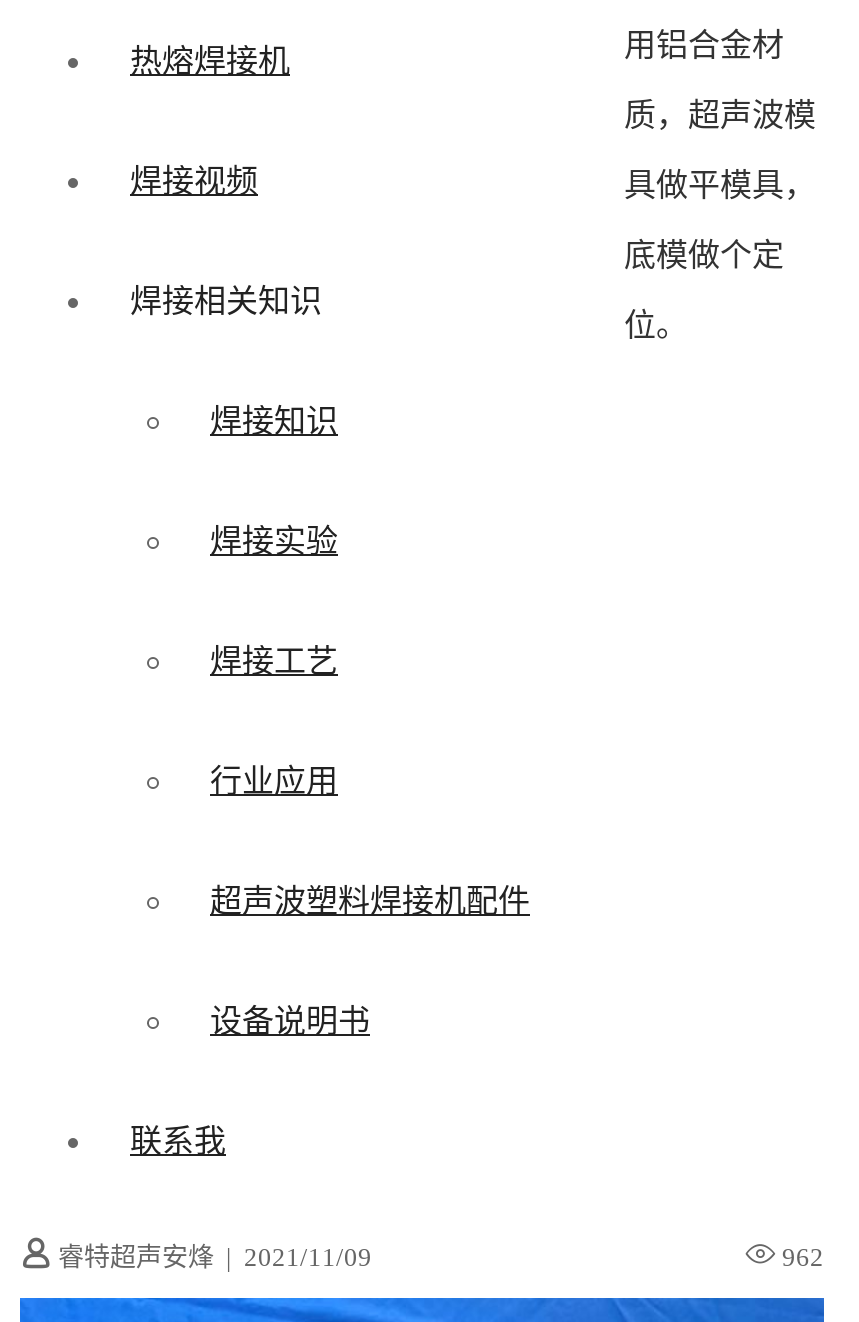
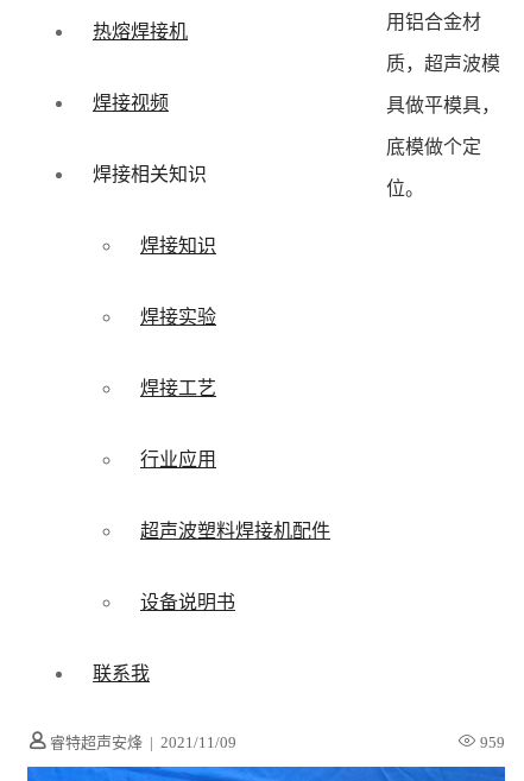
- 962
+ 959
